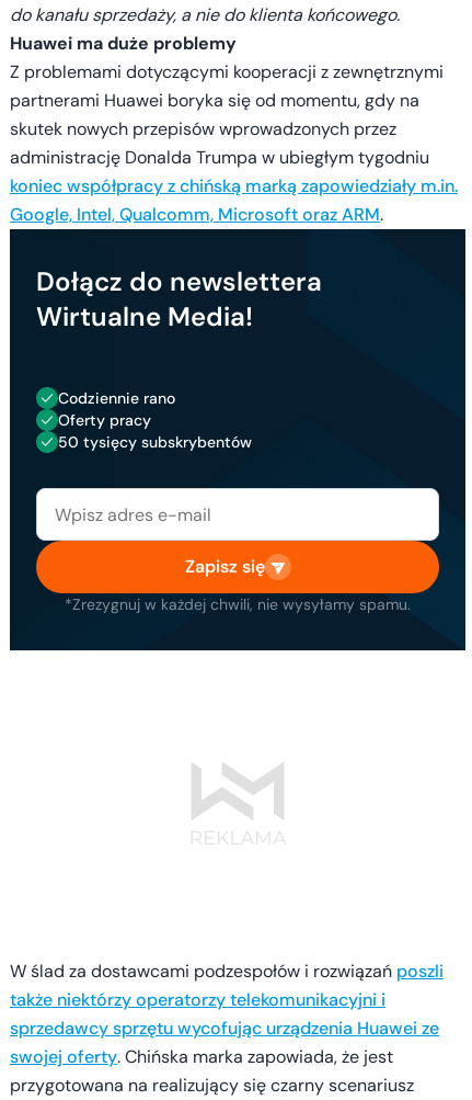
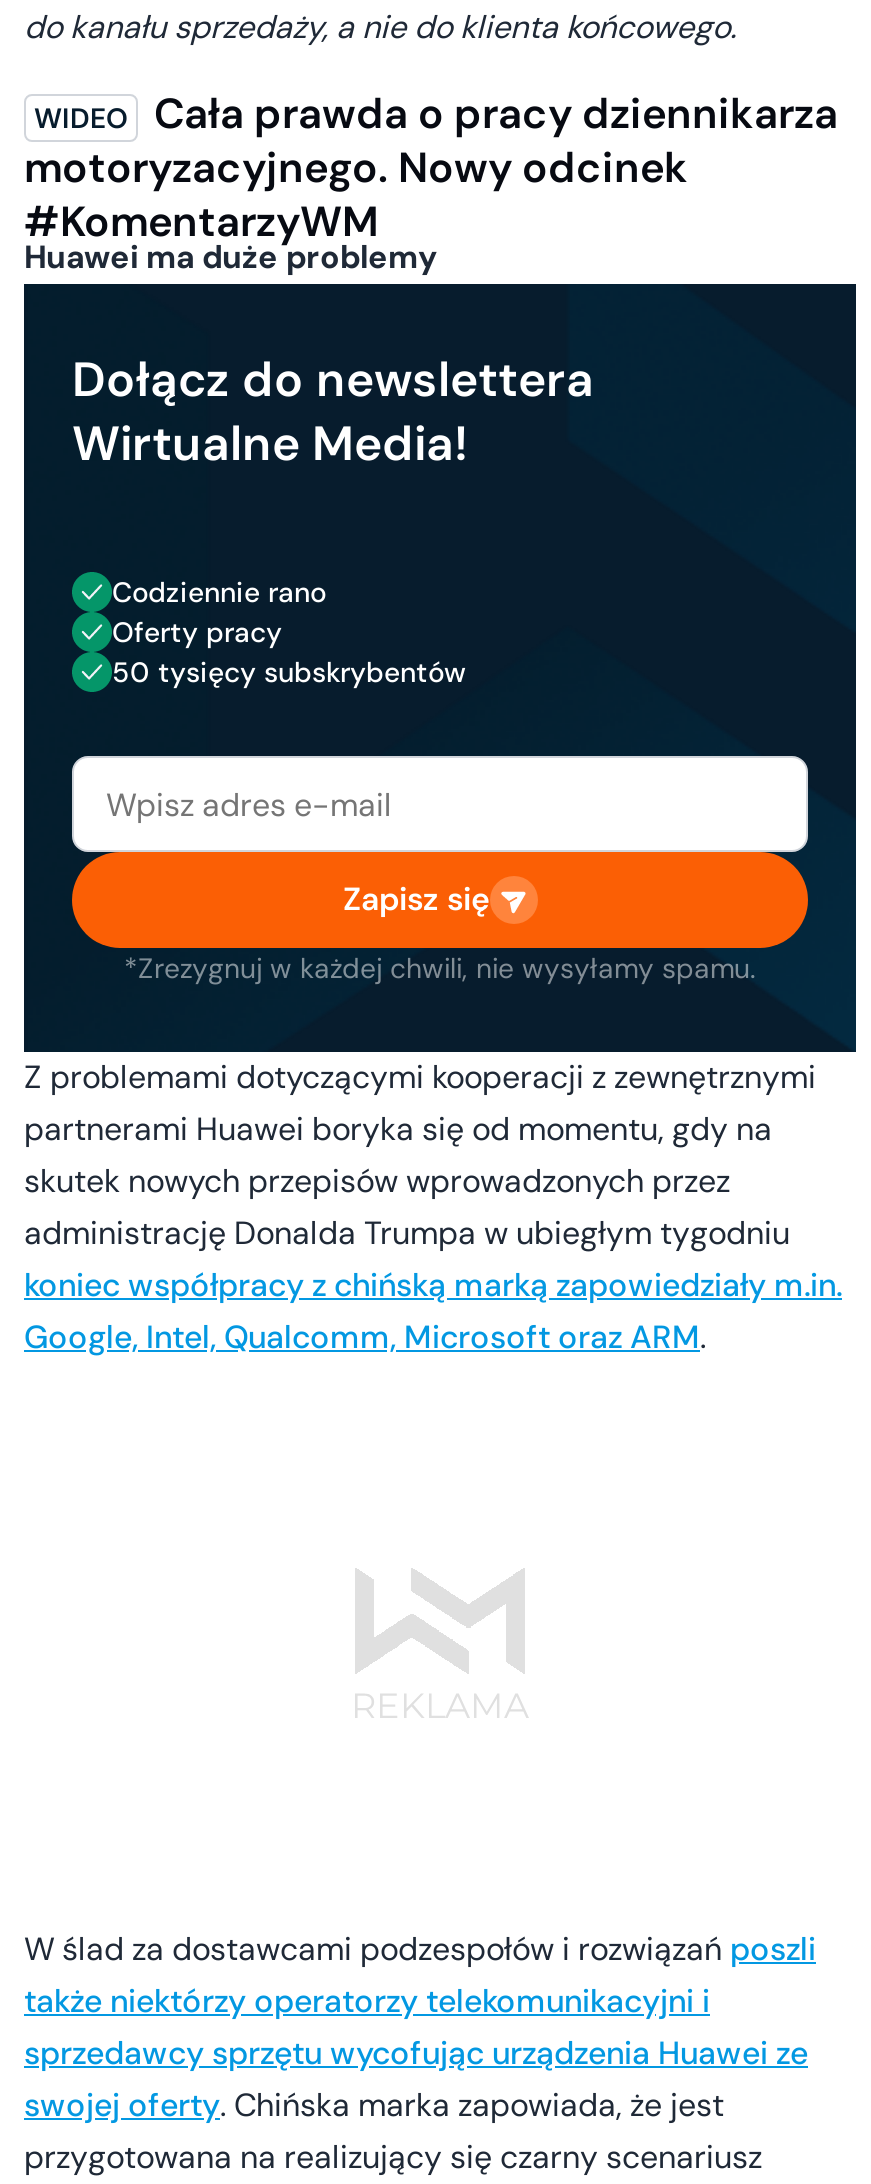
+ Cała prawda o pracy dziennikarza
+ motoryzacyjnego. Nowy odcinek
+ #KomentarzyWM

moved down: Z problemami dotyczącymi kooperacji z zewnętrznymi | partnerami Huawei boryka się od momentu, gdy na | skutek nowych przepisów wprowadzonych przez | administrację Donalda Trumpa w ubiegłym tygodniu | koniec współpracy z chińską marką zapowiedziały m.in. | Google, Intel, Qualcomm, Microsoft oraz ARM.

moved up: Dołącz do newslettera | Wirtualne Media! | Codziennie rano | Oferty pracy | 50 tysięcy subskrybentów | Zapisz się | *Zrezygnuj w każdej chwili, nie wysyłamy spamu.
